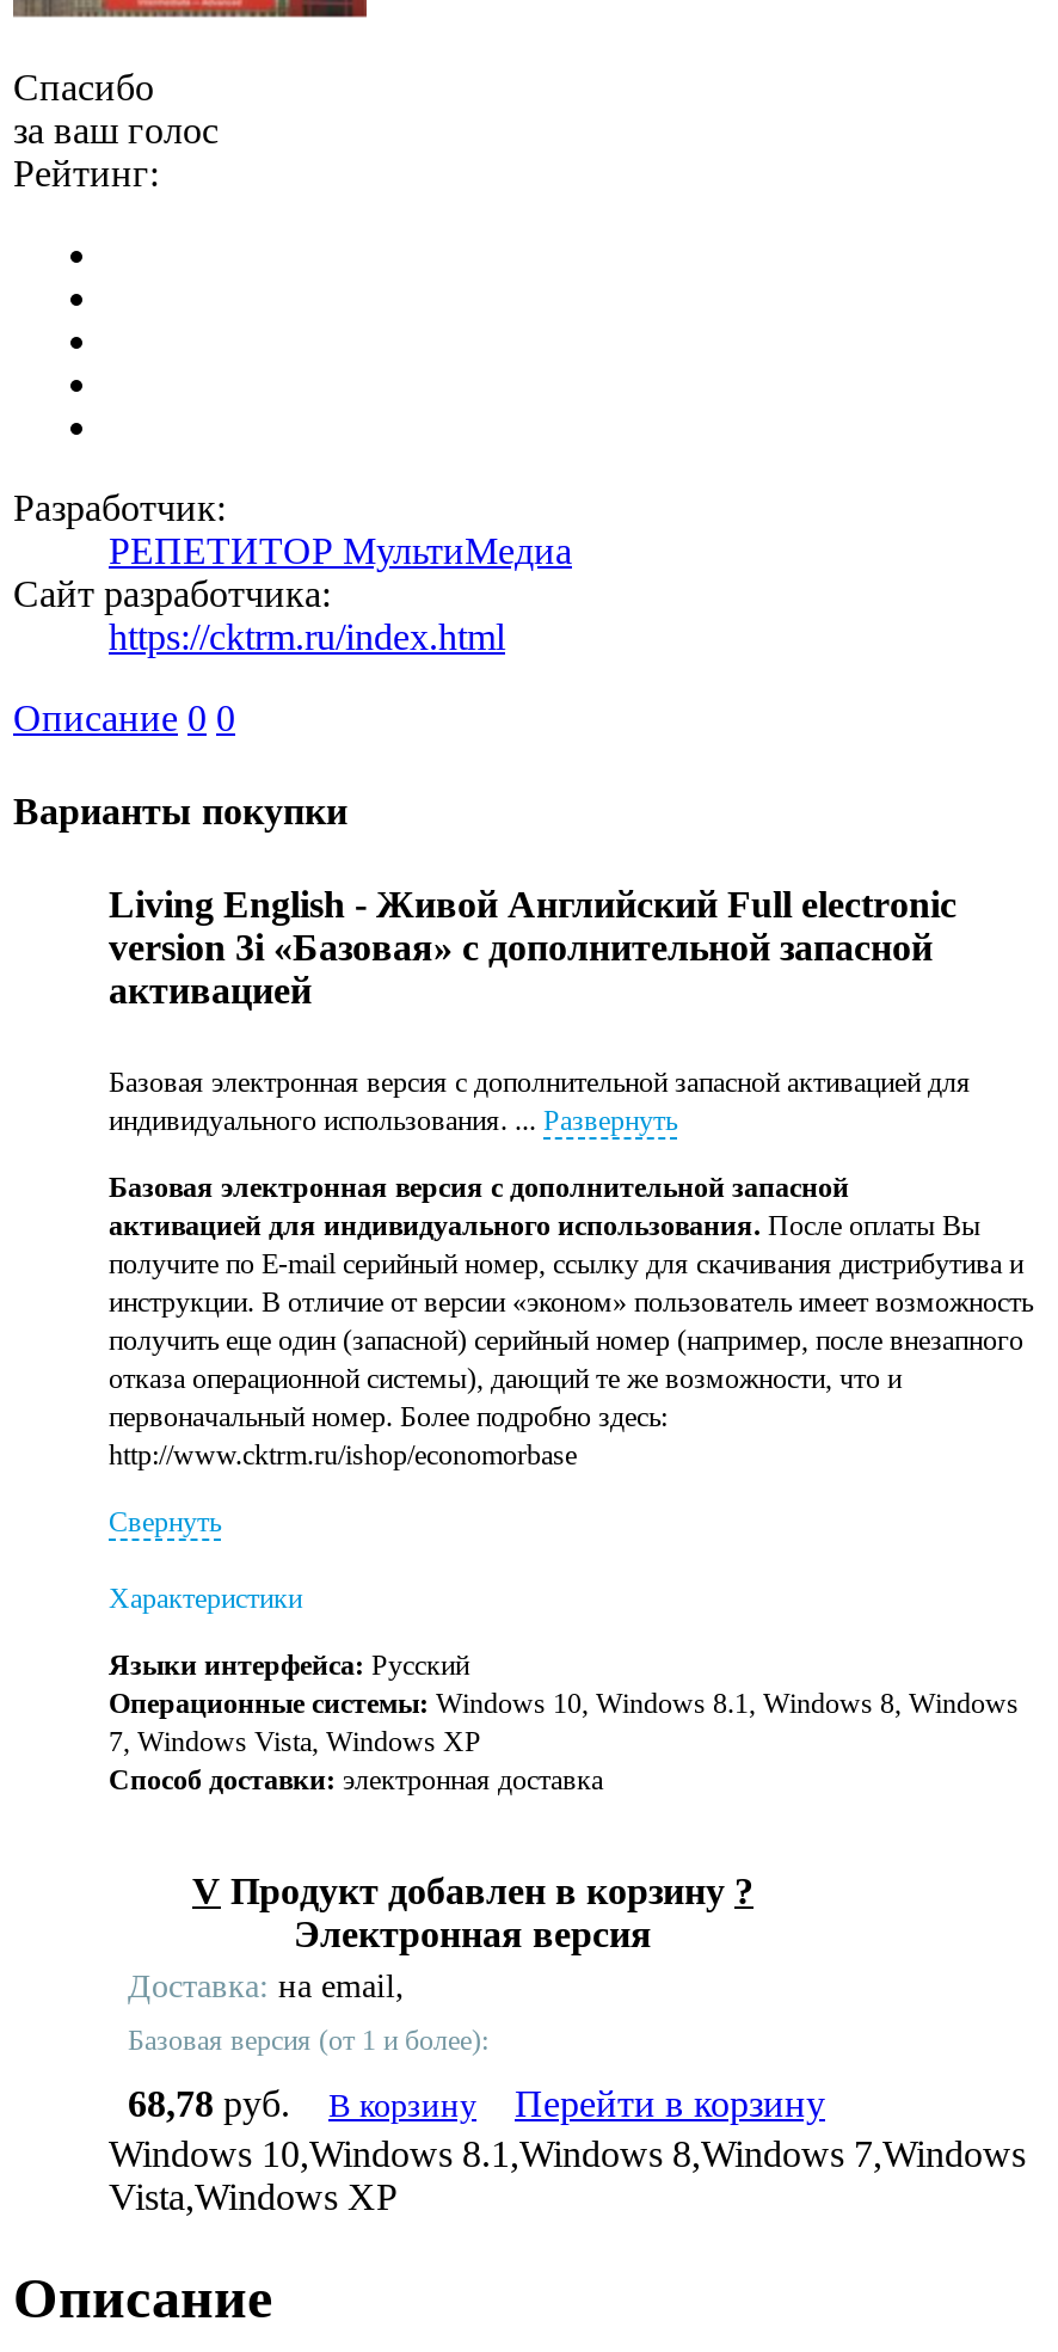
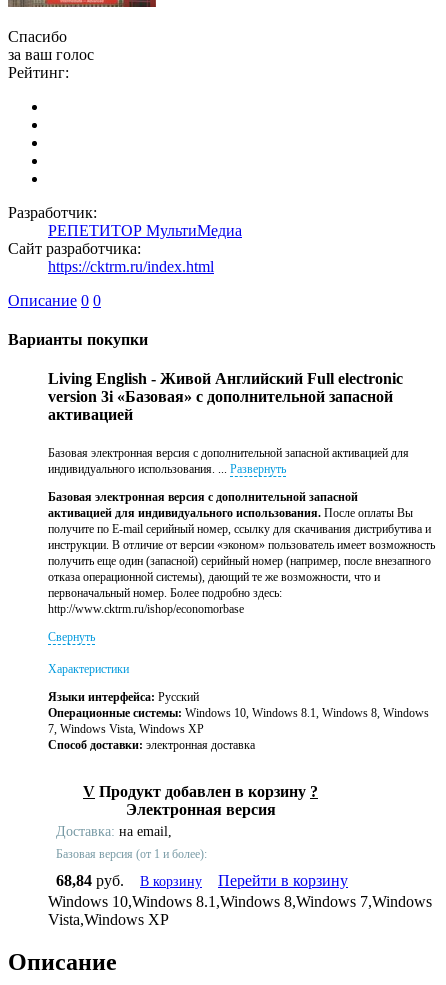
- 68,78 руб. В корзину Перейти в корзину
+ 68,84 руб. В корзину Перейти в корзину
